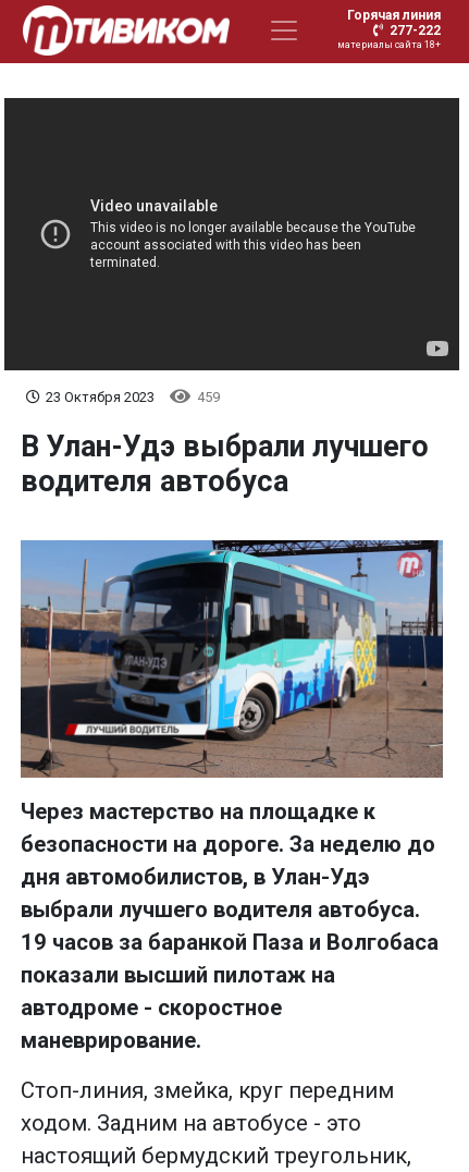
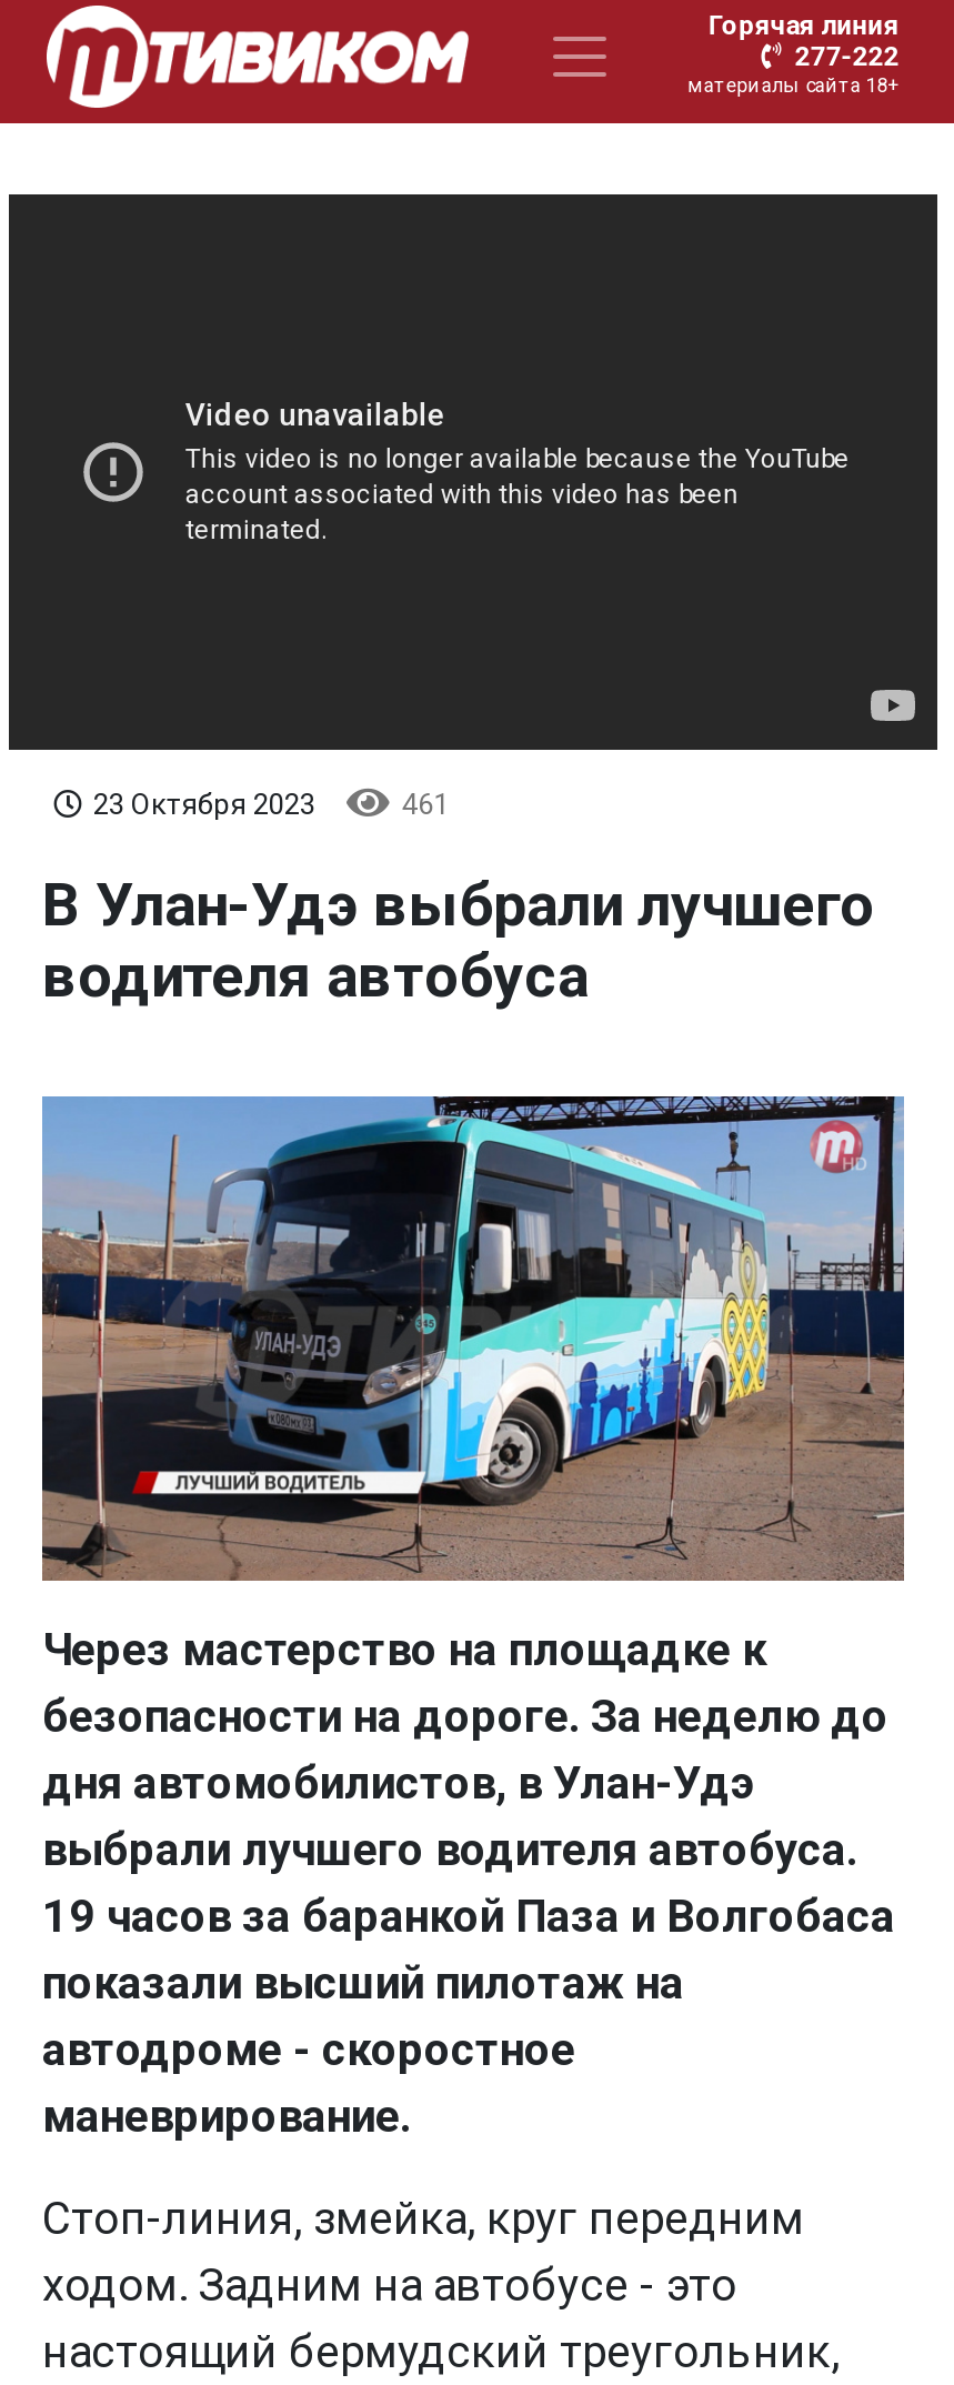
- 459
+ 461
